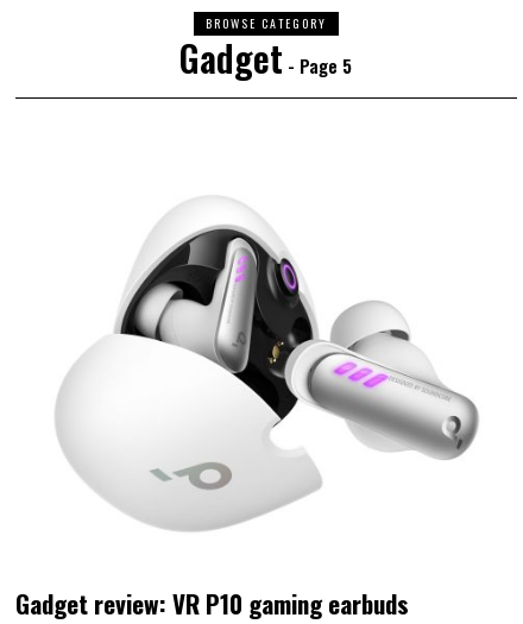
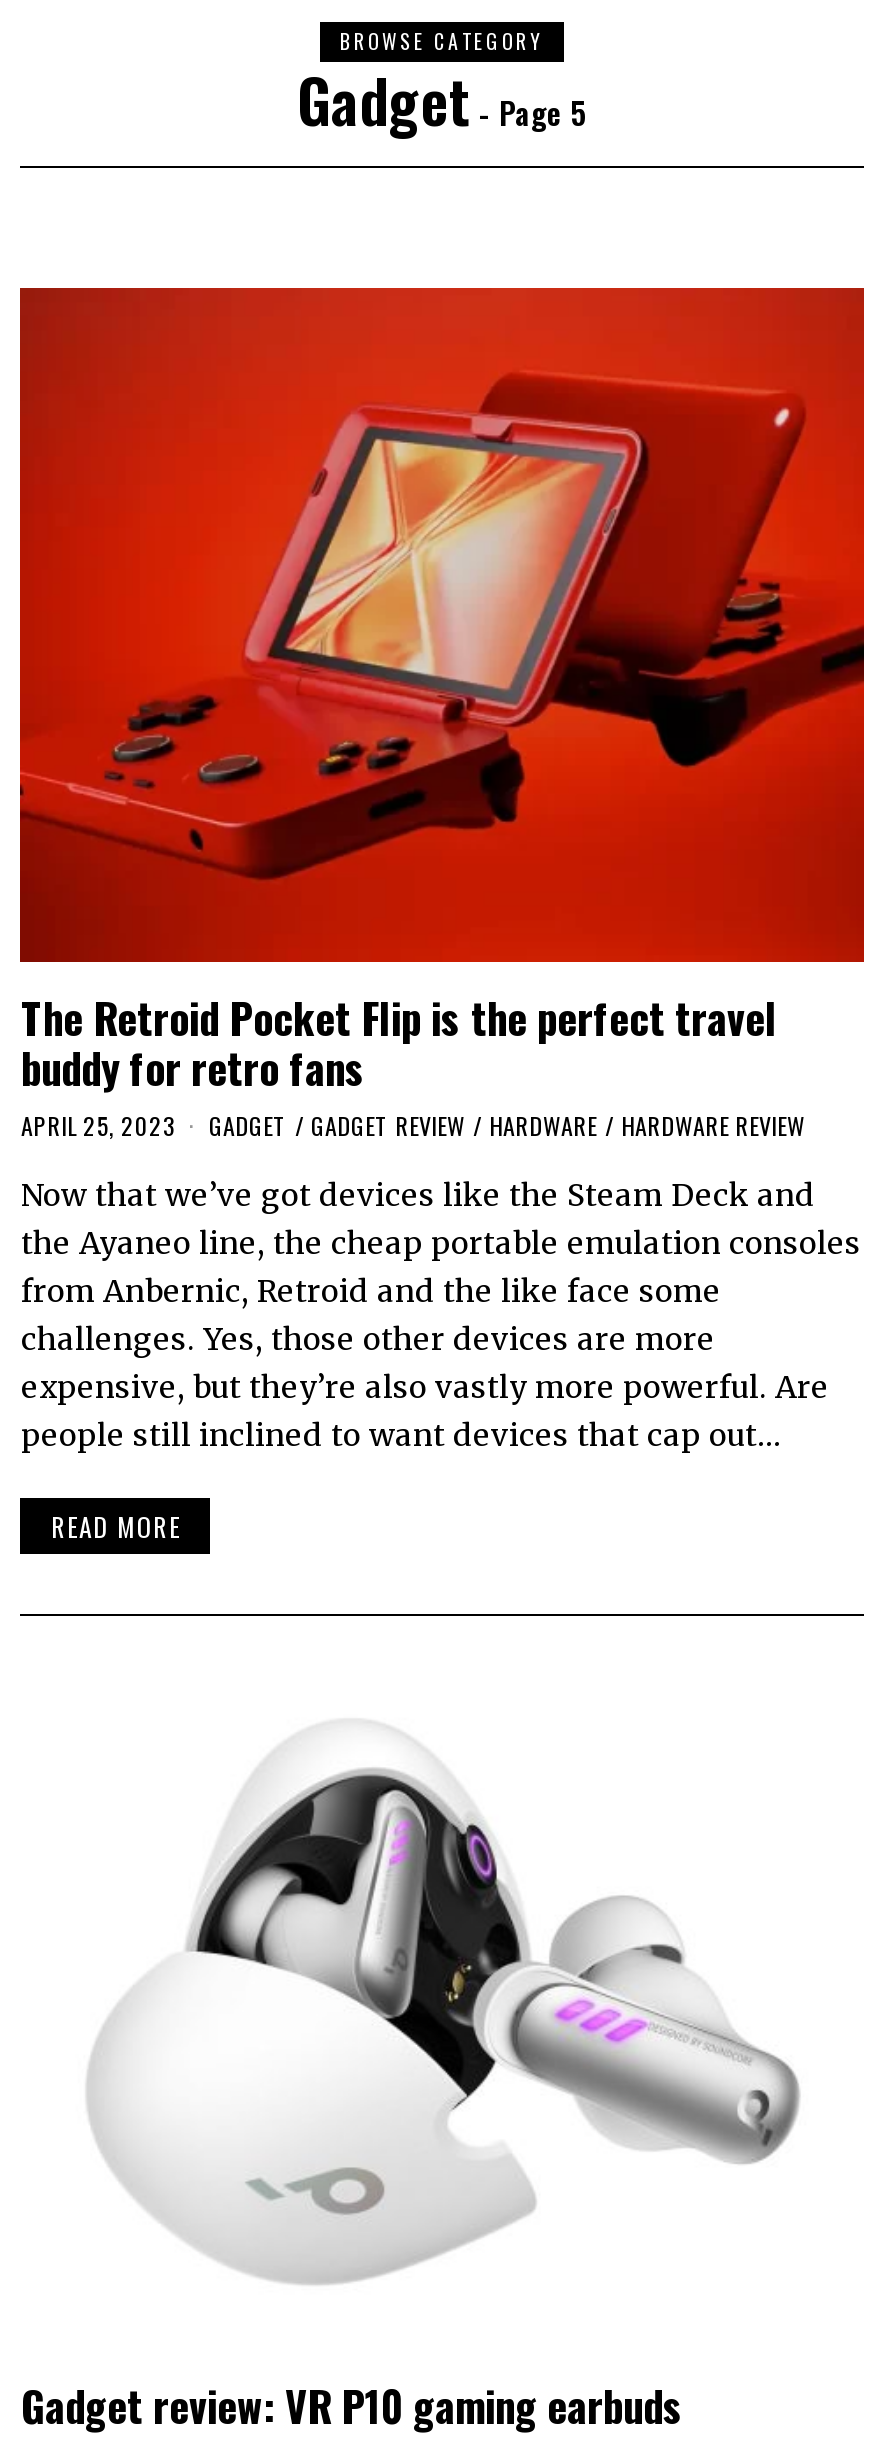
+ [image]
+ The Retroid Pocket Flip is the perfect travel
+ buddy for retro fans
+ APRIL 25, 2023
+ GADGET / GADGET REVIEW / HARDWARE / HARDWARE REVIEW
+ Now that we’ve got devices like the Steam Deck and
+ the Ayaneo line, the cheap portable emulation consoles
+ from Anbernic, Retroid and the like face some
+ challenges. Yes, those other devices are more
+ expensive, but they’re also vastly more powerful. Are
+ people still inclined to want devices that cap out…
+ READ MORE
